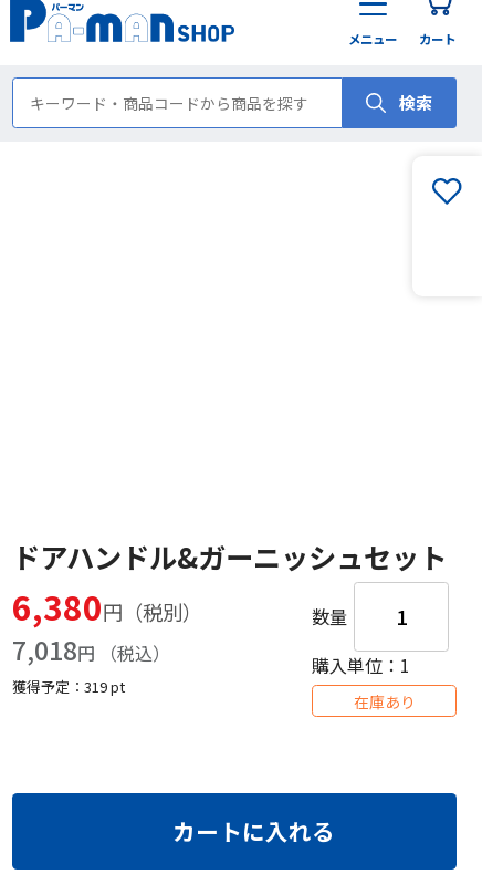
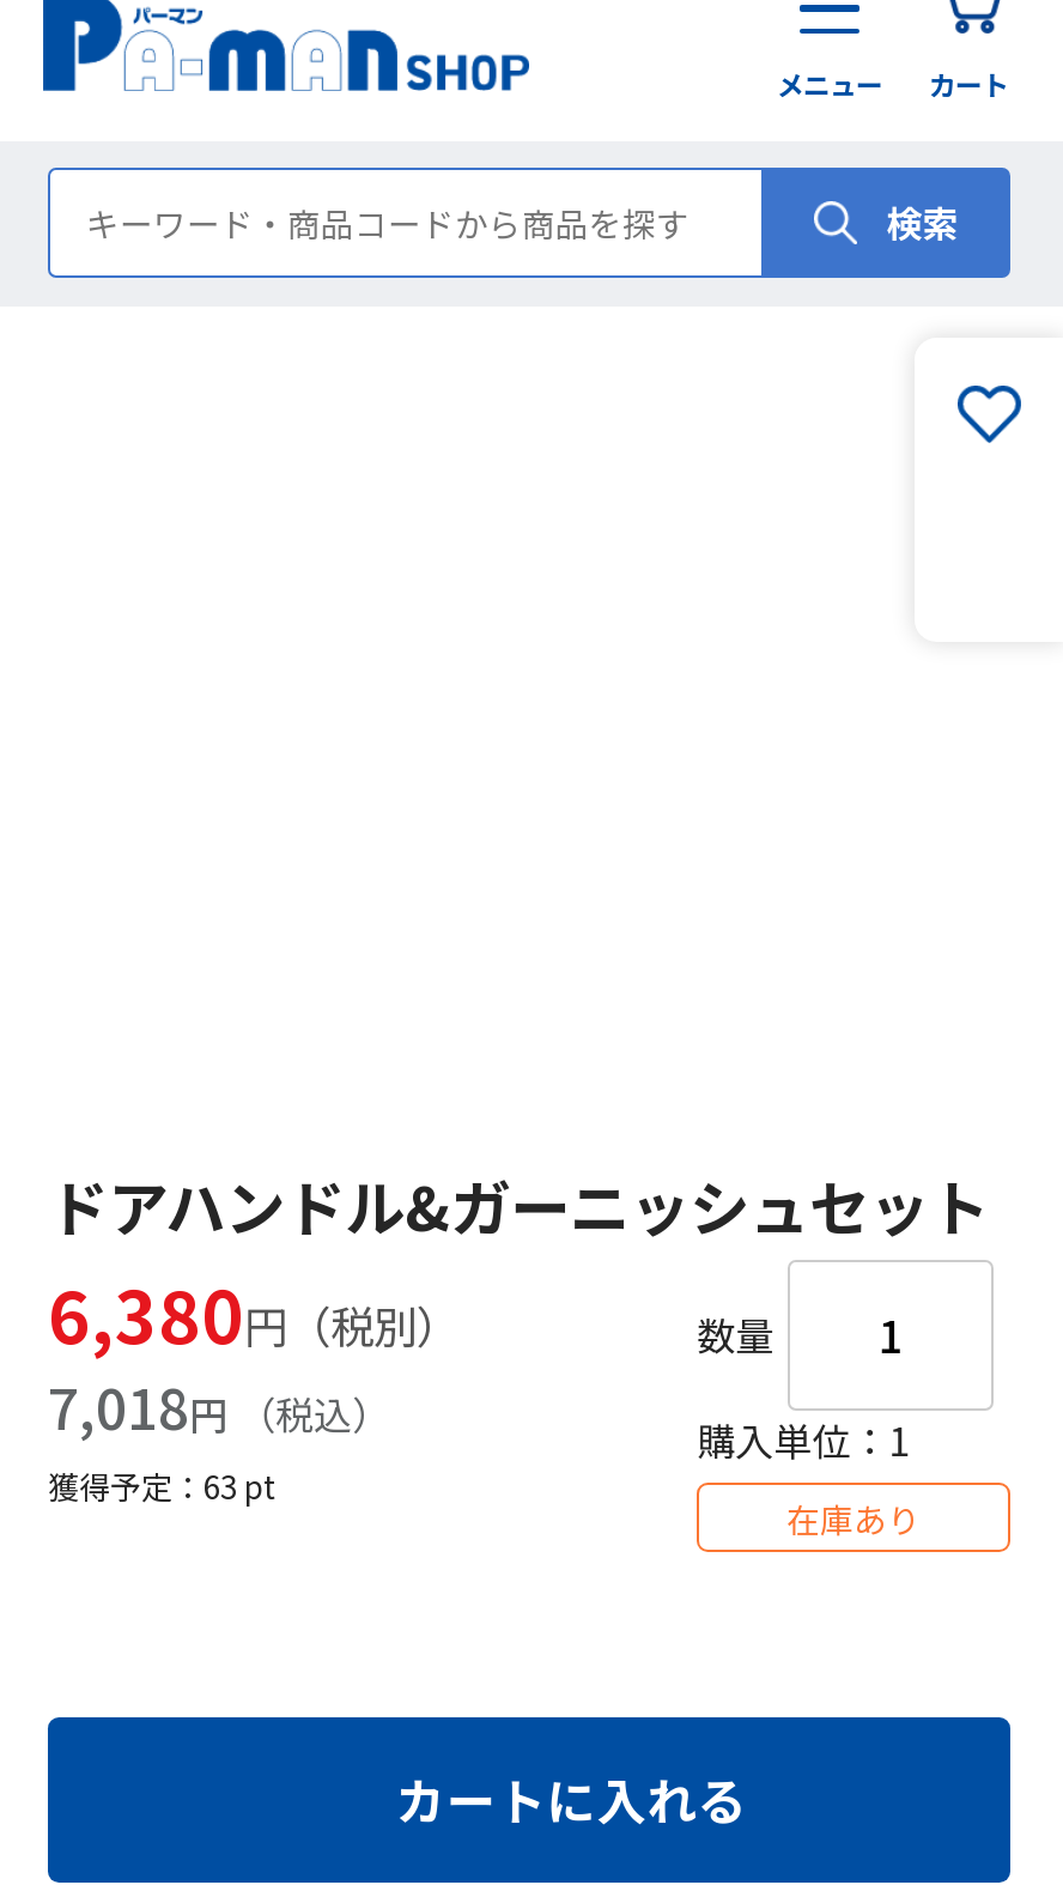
- 獲得予定：319 pt
+ 獲得予定：63 pt
